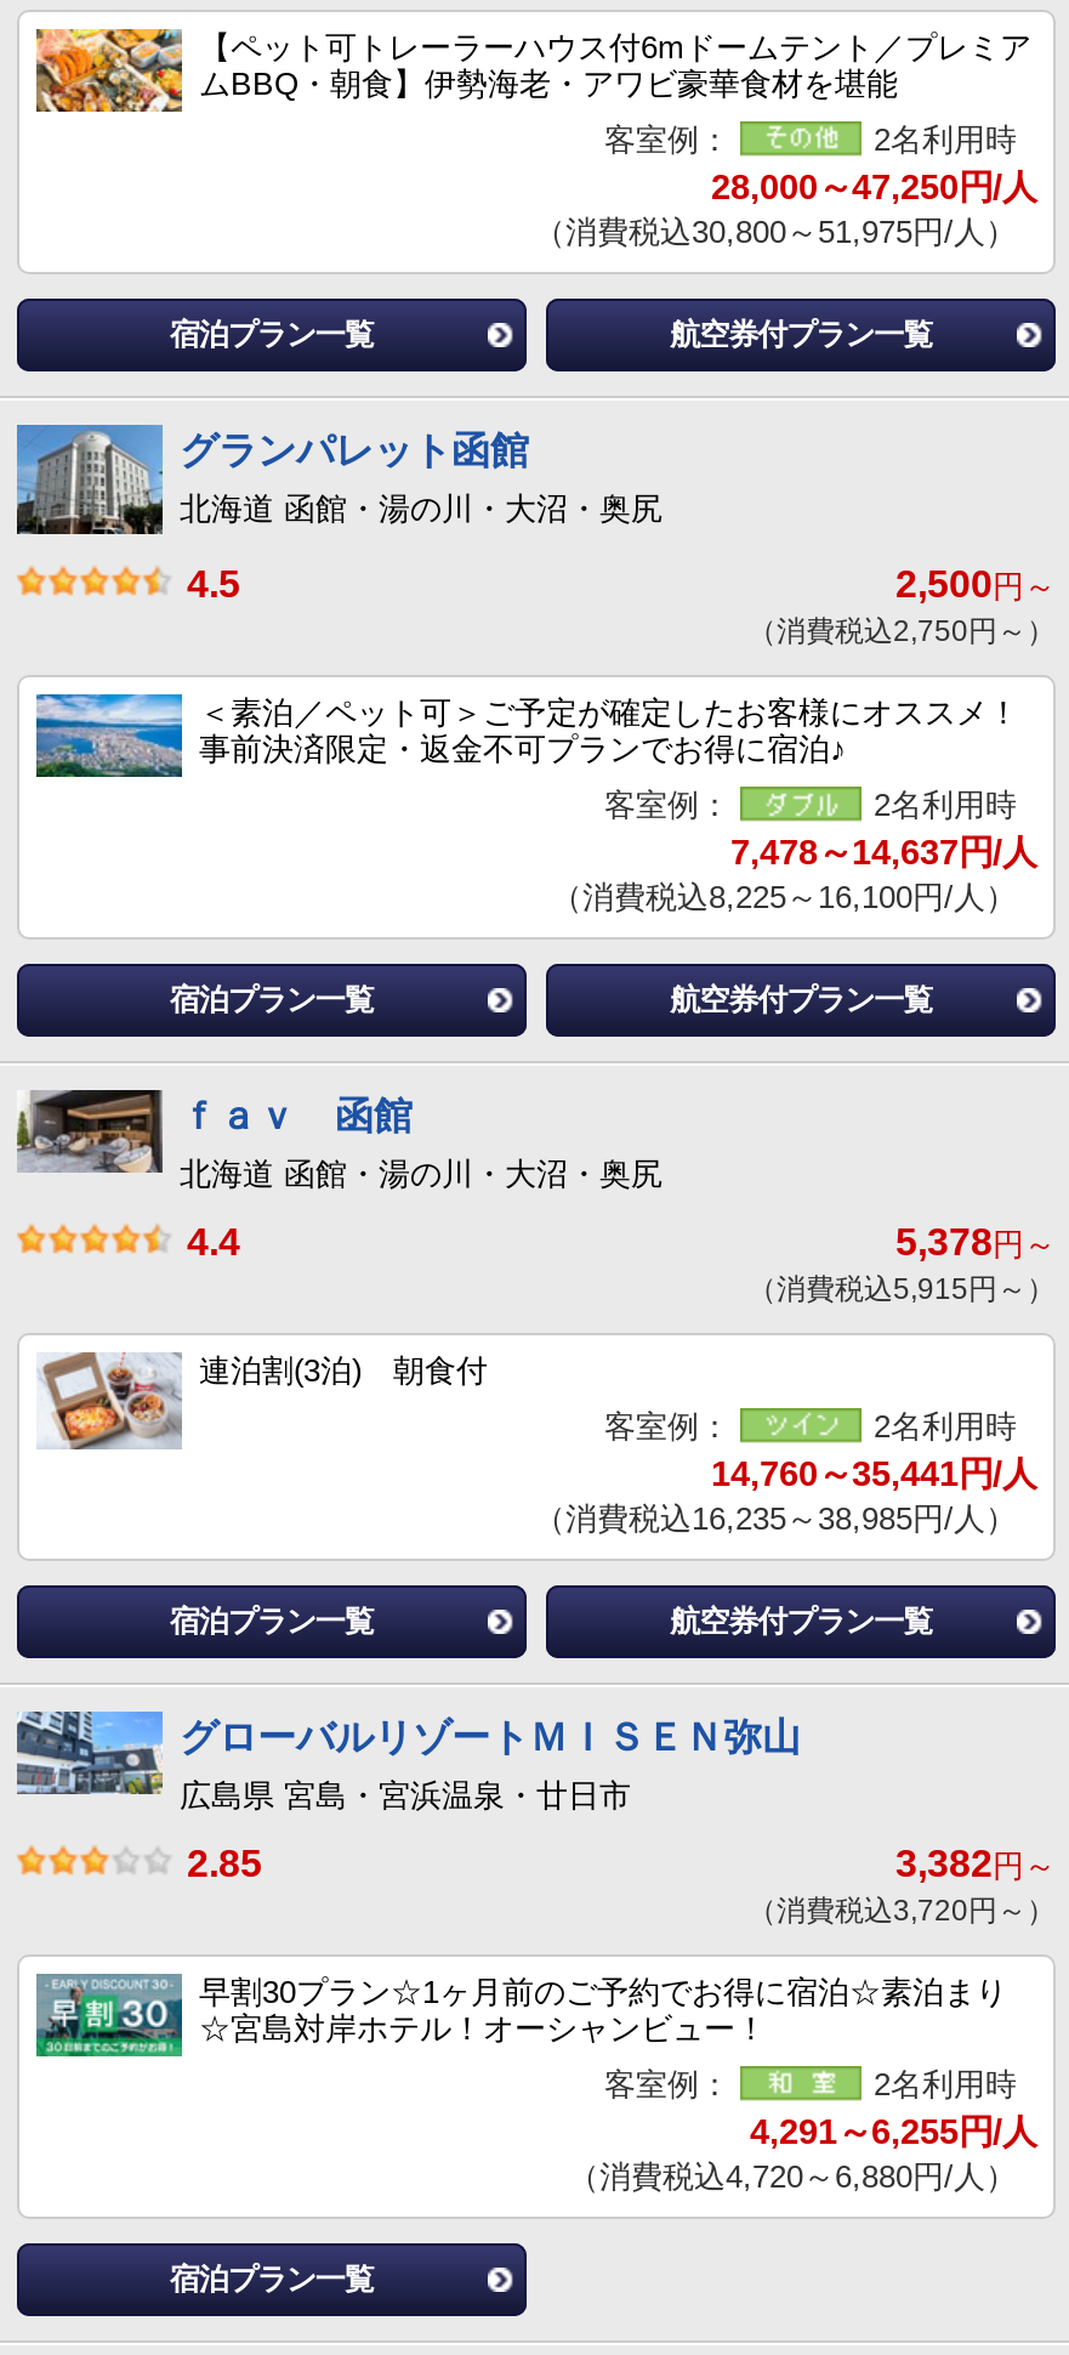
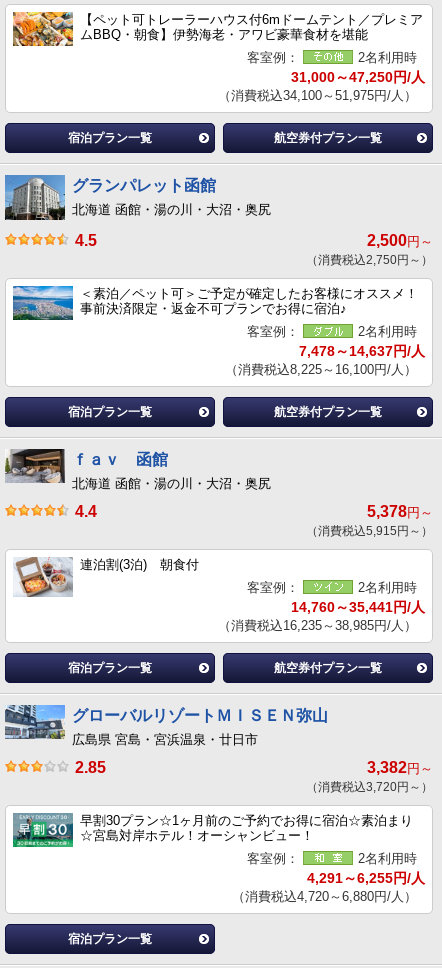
- 28,000～47,250円/人
+ 31,000～47,250円/人

- （消費税込30,800～51,975円/人）
+ （消費税込34,100～51,975円/人）
